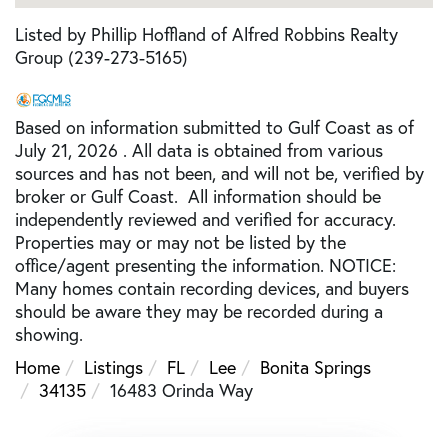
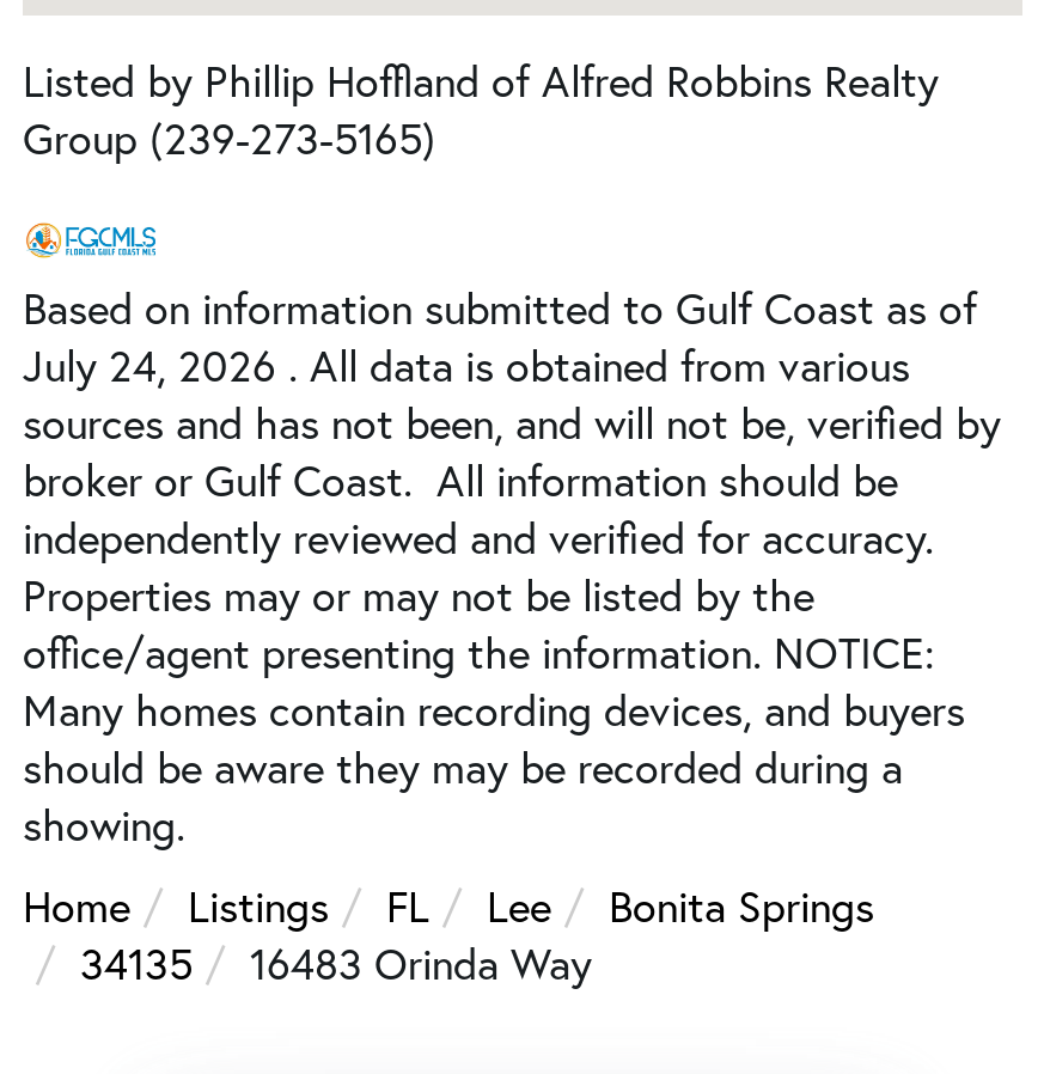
- July 21, 2026 . All data is obtained from various
+ July 24, 2026 . All data is obtained from various
